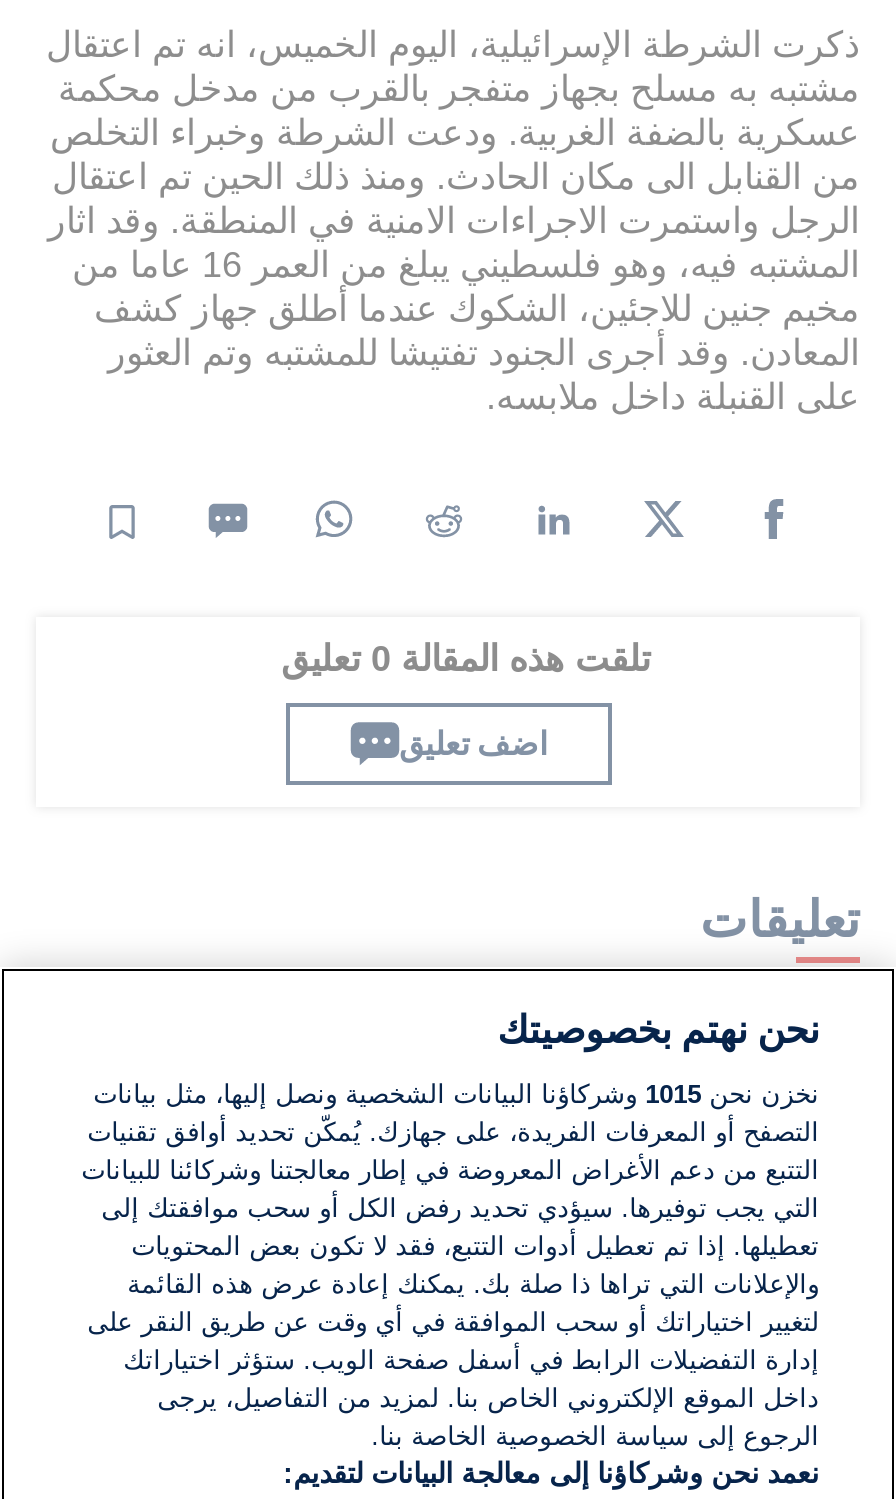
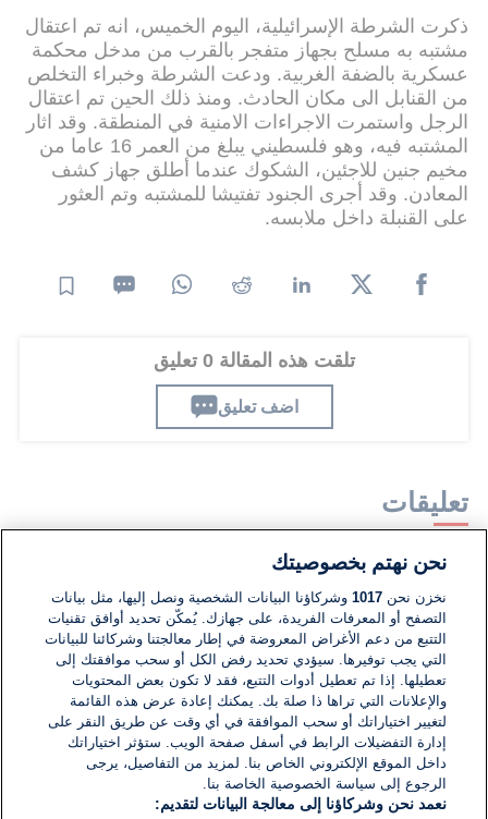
- نخزن نحن 1015 وشركاؤنا البيانات الشخصية ونصل إليها، مثل بيانات
+ نخزن نحن 1017 وشركاؤنا البيانات الشخصية ونصل إليها، مثل بيانات
